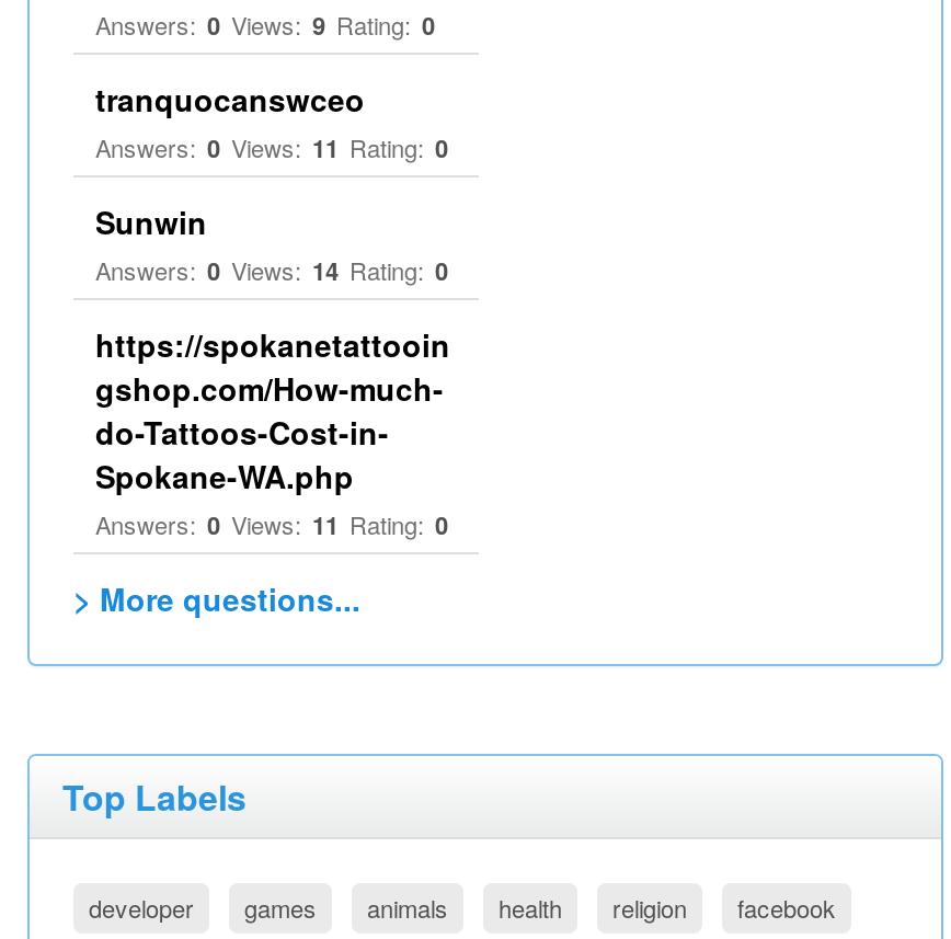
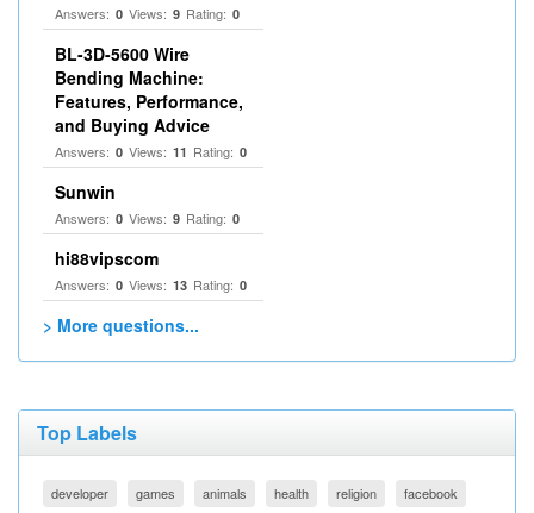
- tranquocanswceo
+ BL-3D-5600 Wire
+ Bending Machine:
+ Features, Performance,
+ and Buying Advice

moved down: Answers: 0 Views: 11 Rating: 0 | Sunwin

- Answers: 0 Views: 14 Rating: 0
+ Answers: 0 Views: 9 Rating: 0

- https://spokanetattooin
- gshop.com/How-much-
- do-Tattoos-Cost-in-
- Spokane-WA.php
- Answers: 0 Views: 11 Rating: 0
+ hi88vipscom
+ Answers: 0 Views: 13 Rating: 0
